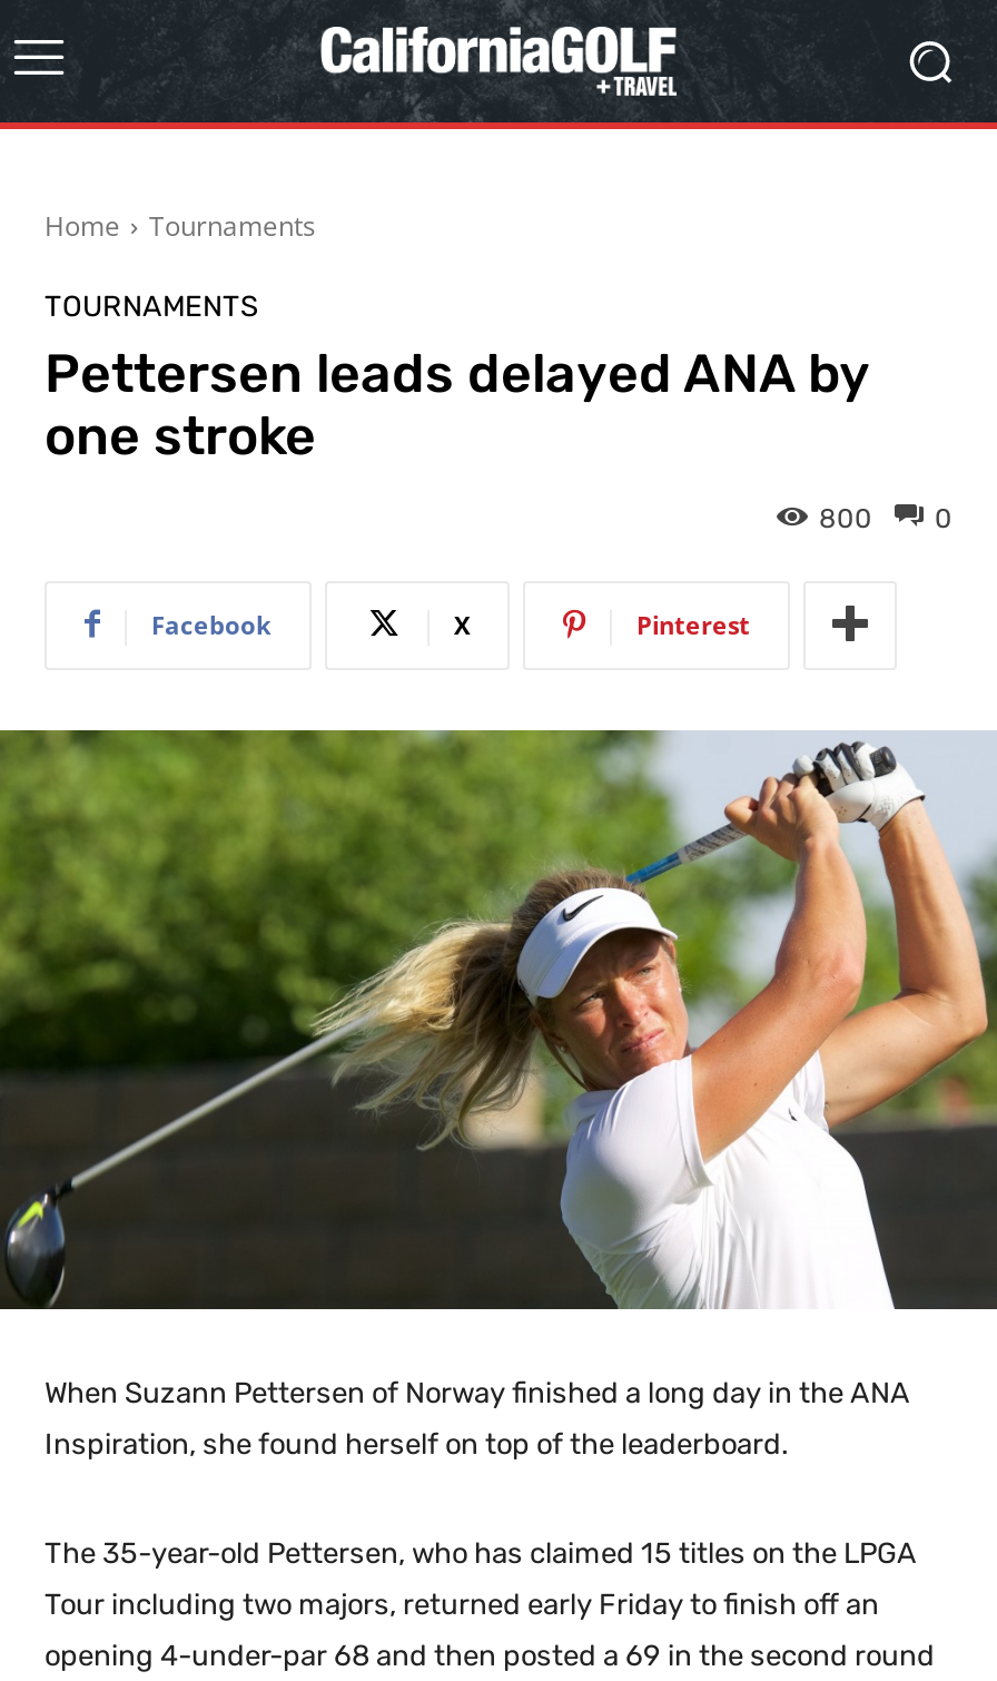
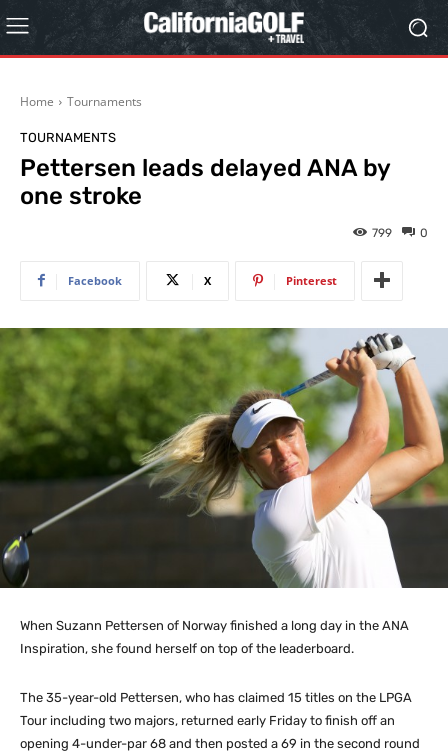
- 800 0
+ 799 0
